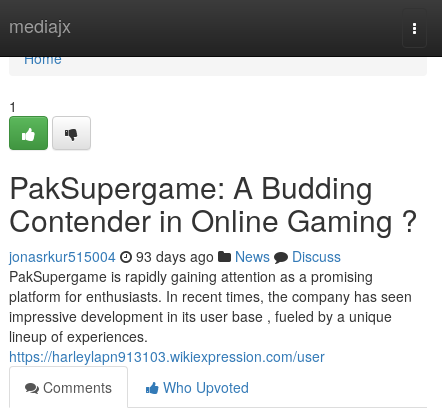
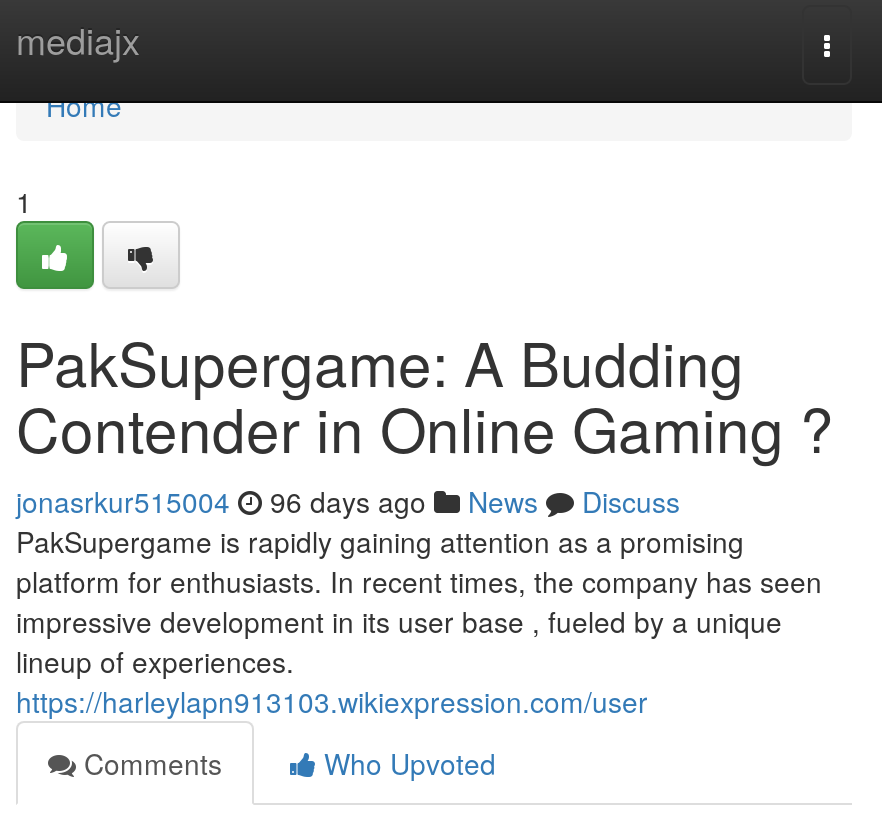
- jonasrkur515004 93 days ago News Discuss
+ jonasrkur515004 96 days ago News Discuss
